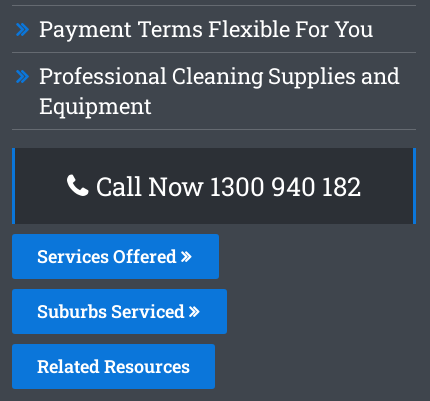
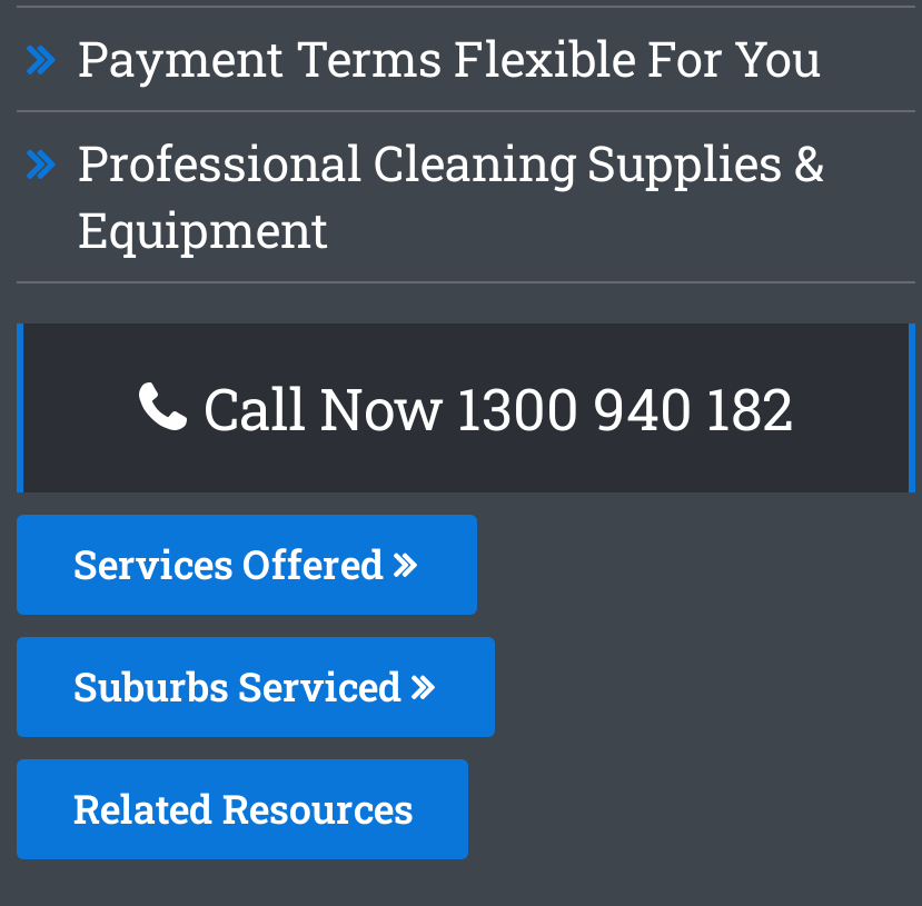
- Professional Cleaning Supplies and
+ Professional Cleaning Supplies &
